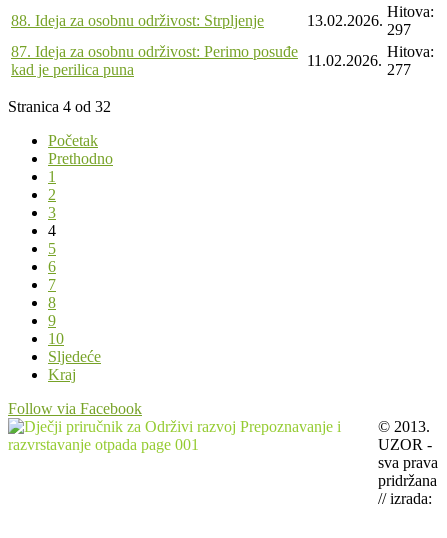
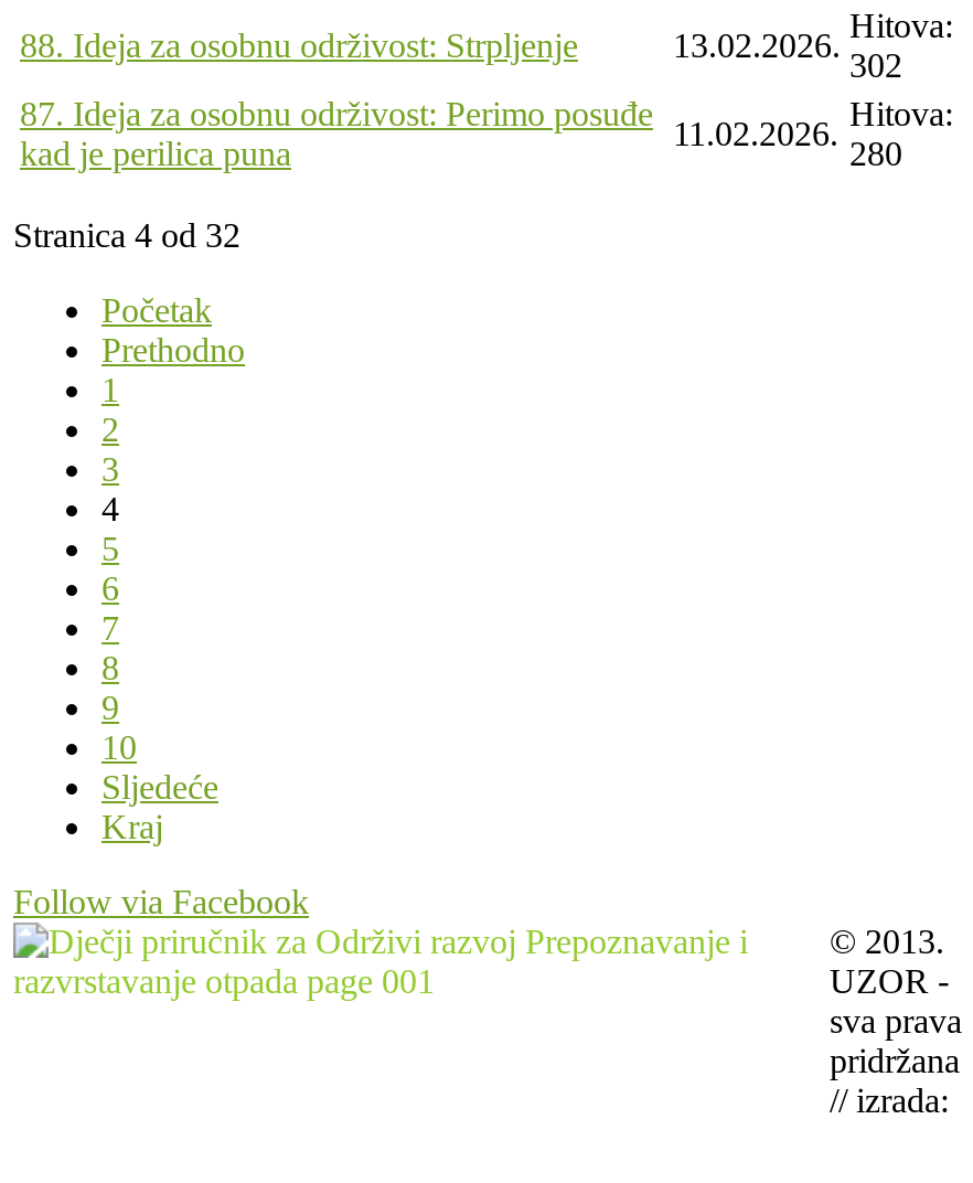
- 297
+ 302

- 277
+ 280
